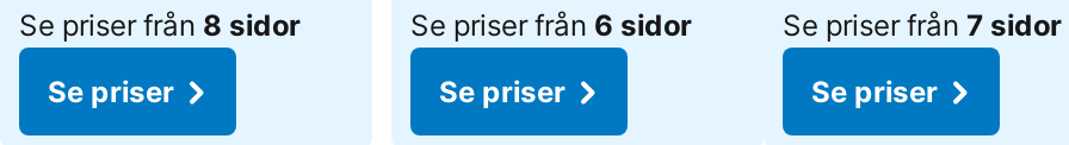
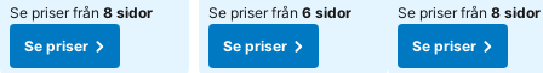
- Se priser från 7 sidor
+ Se priser från 8 sidor
